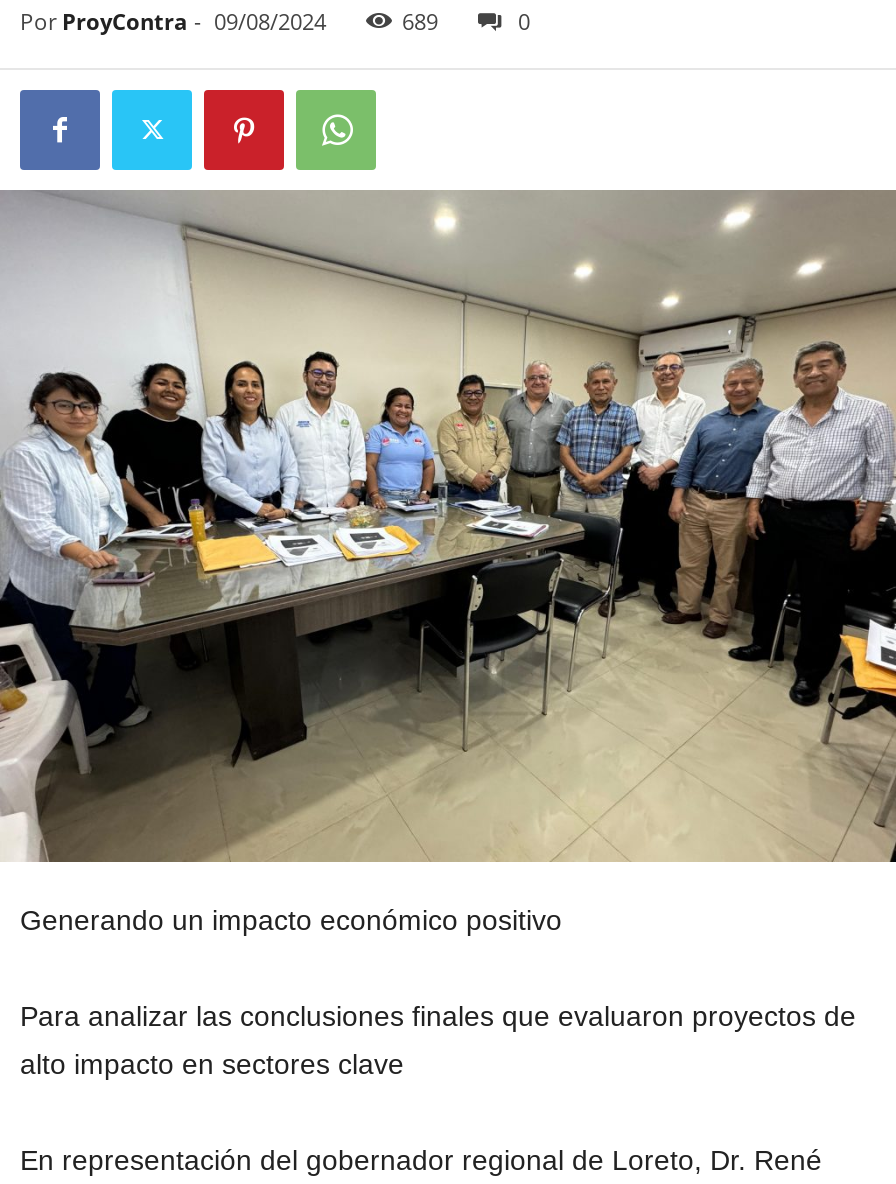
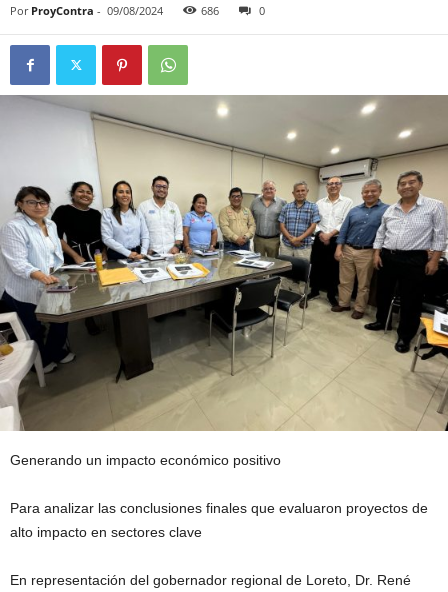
- 689
+ 686
